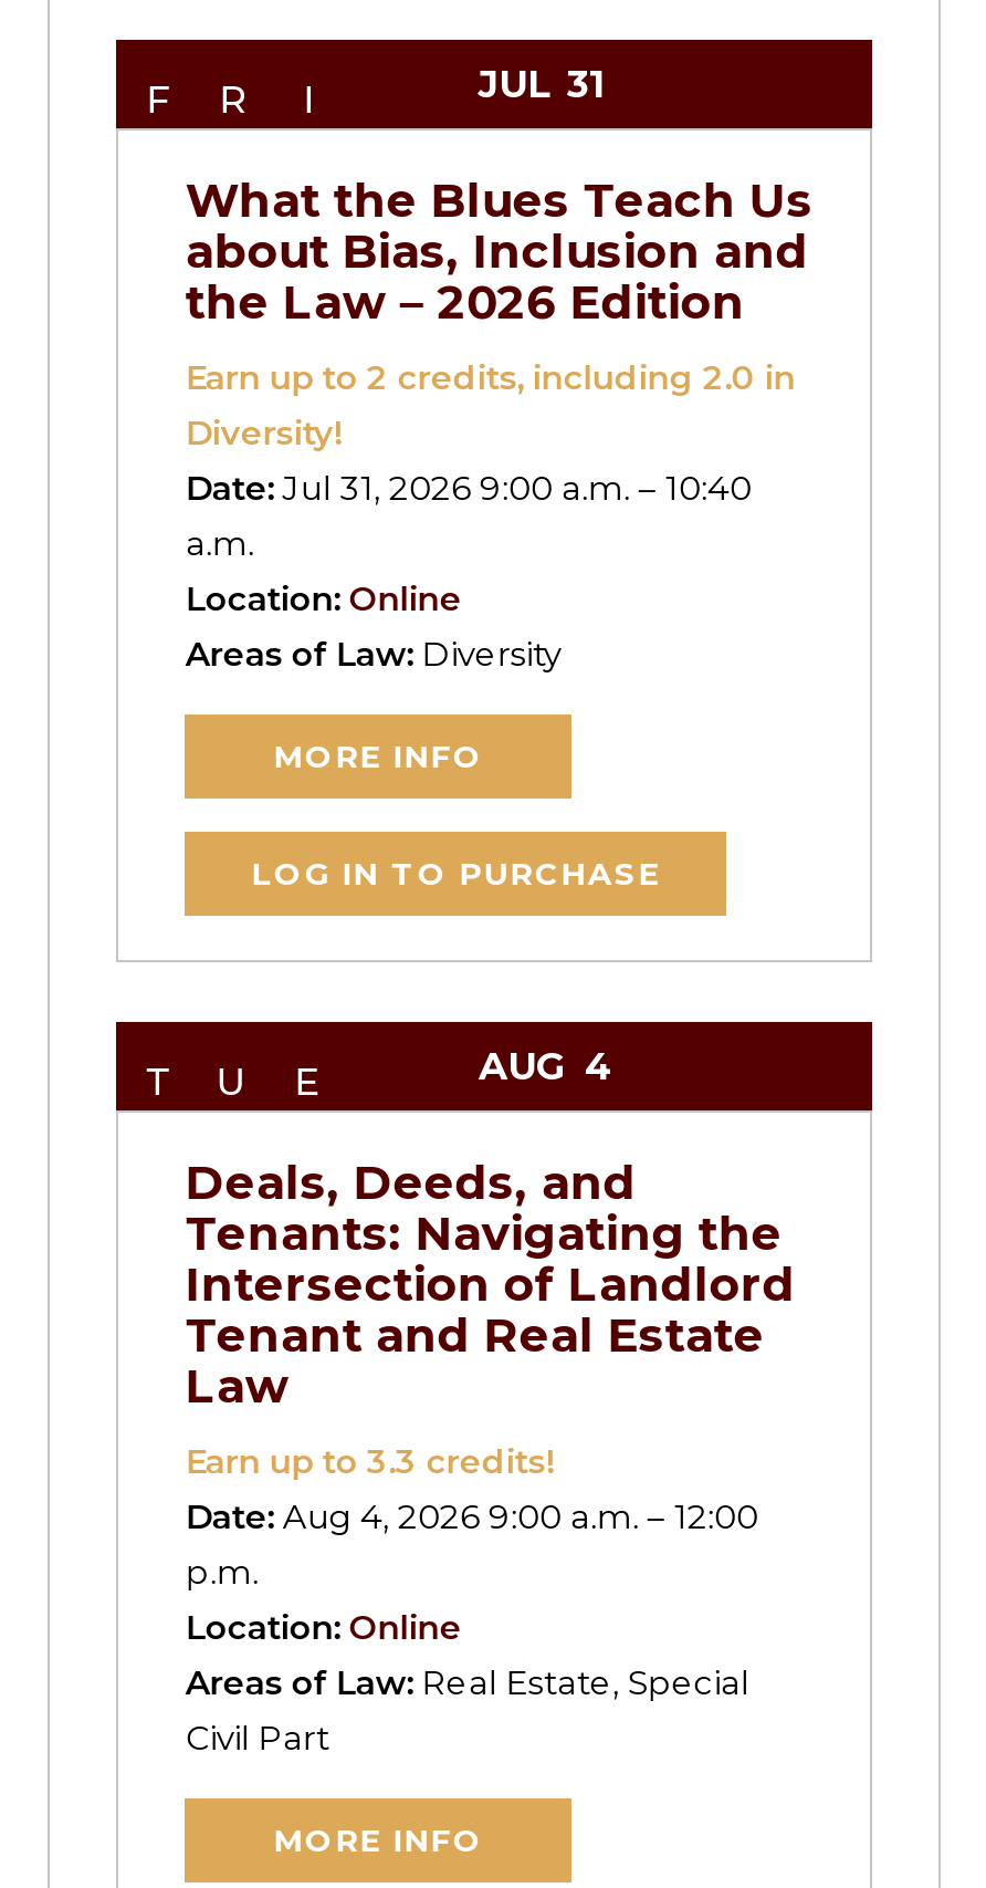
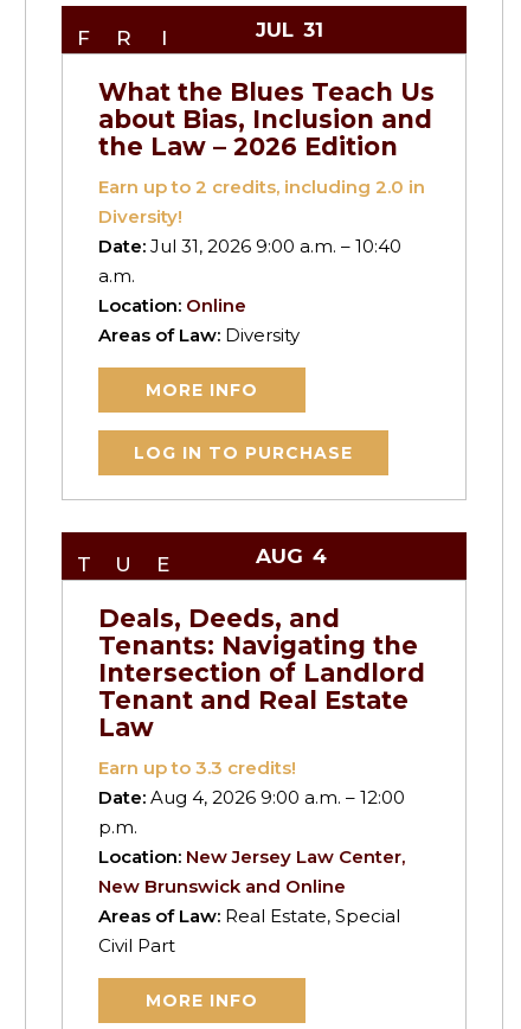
- Location: Online
+ Location: New Jersey Law Center,
+ New Brunswick and Online
